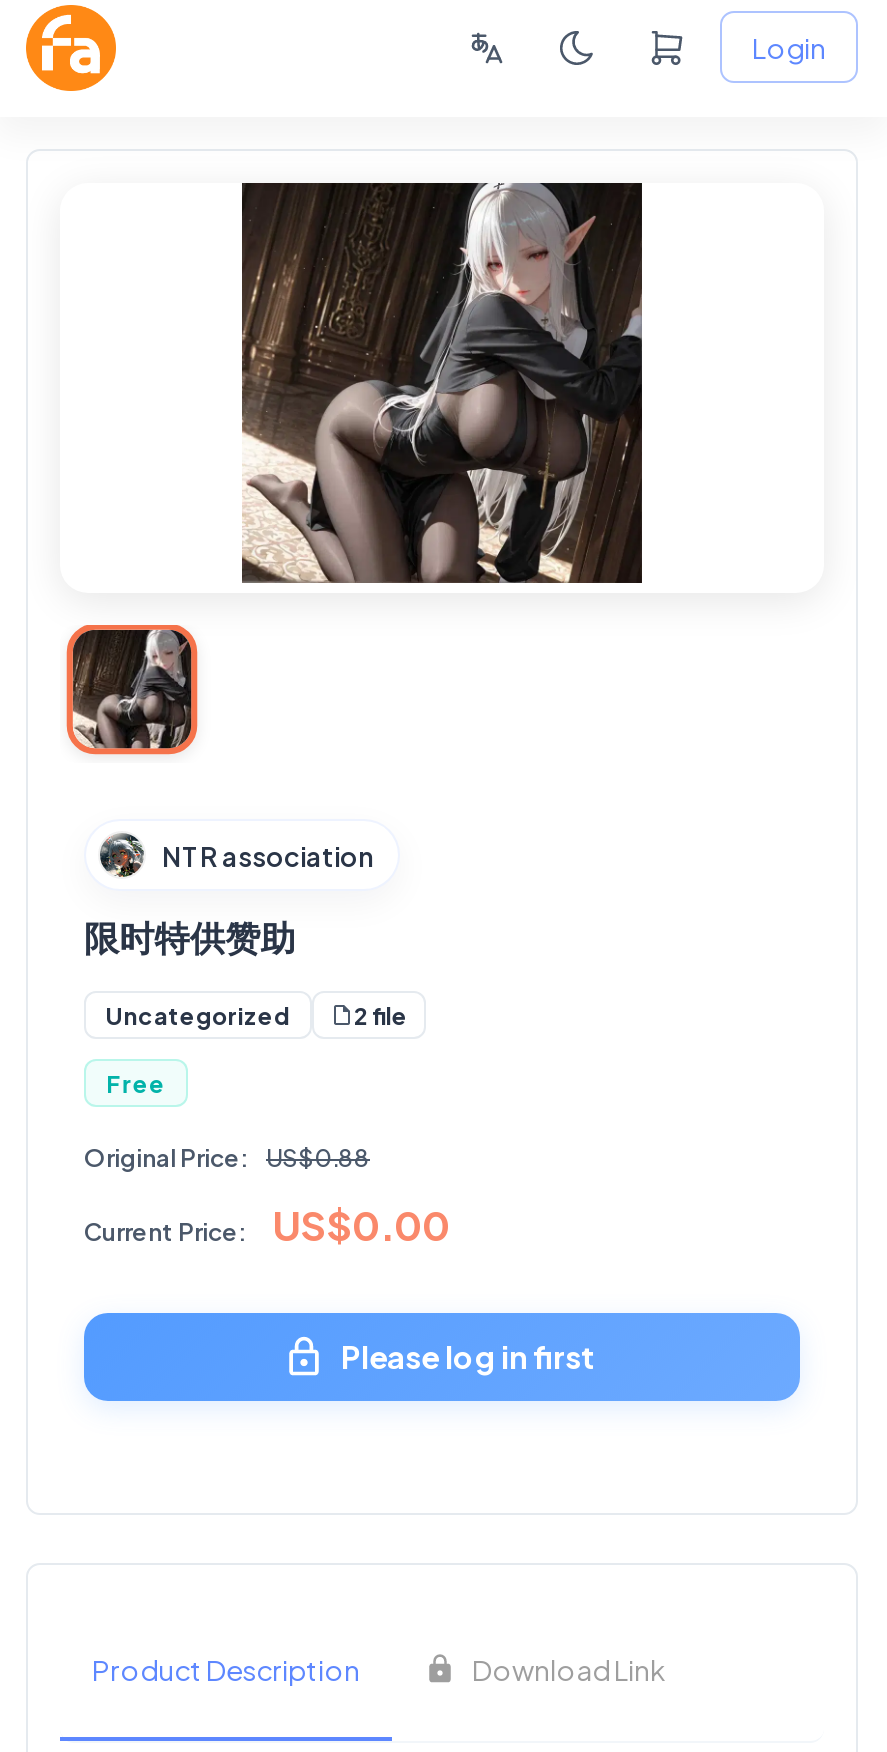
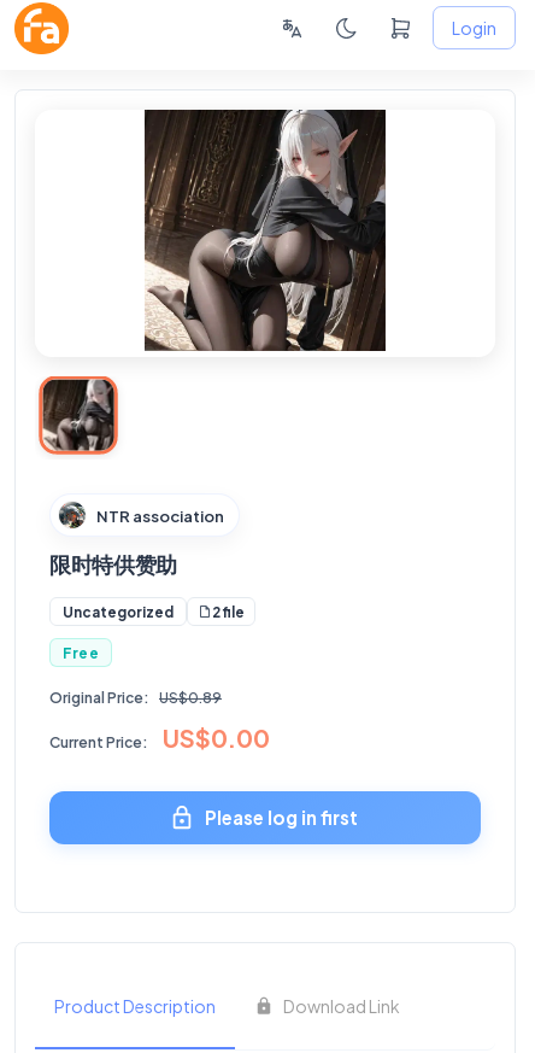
- Original Price: US$0.88
+ Original Price: US$0.89
